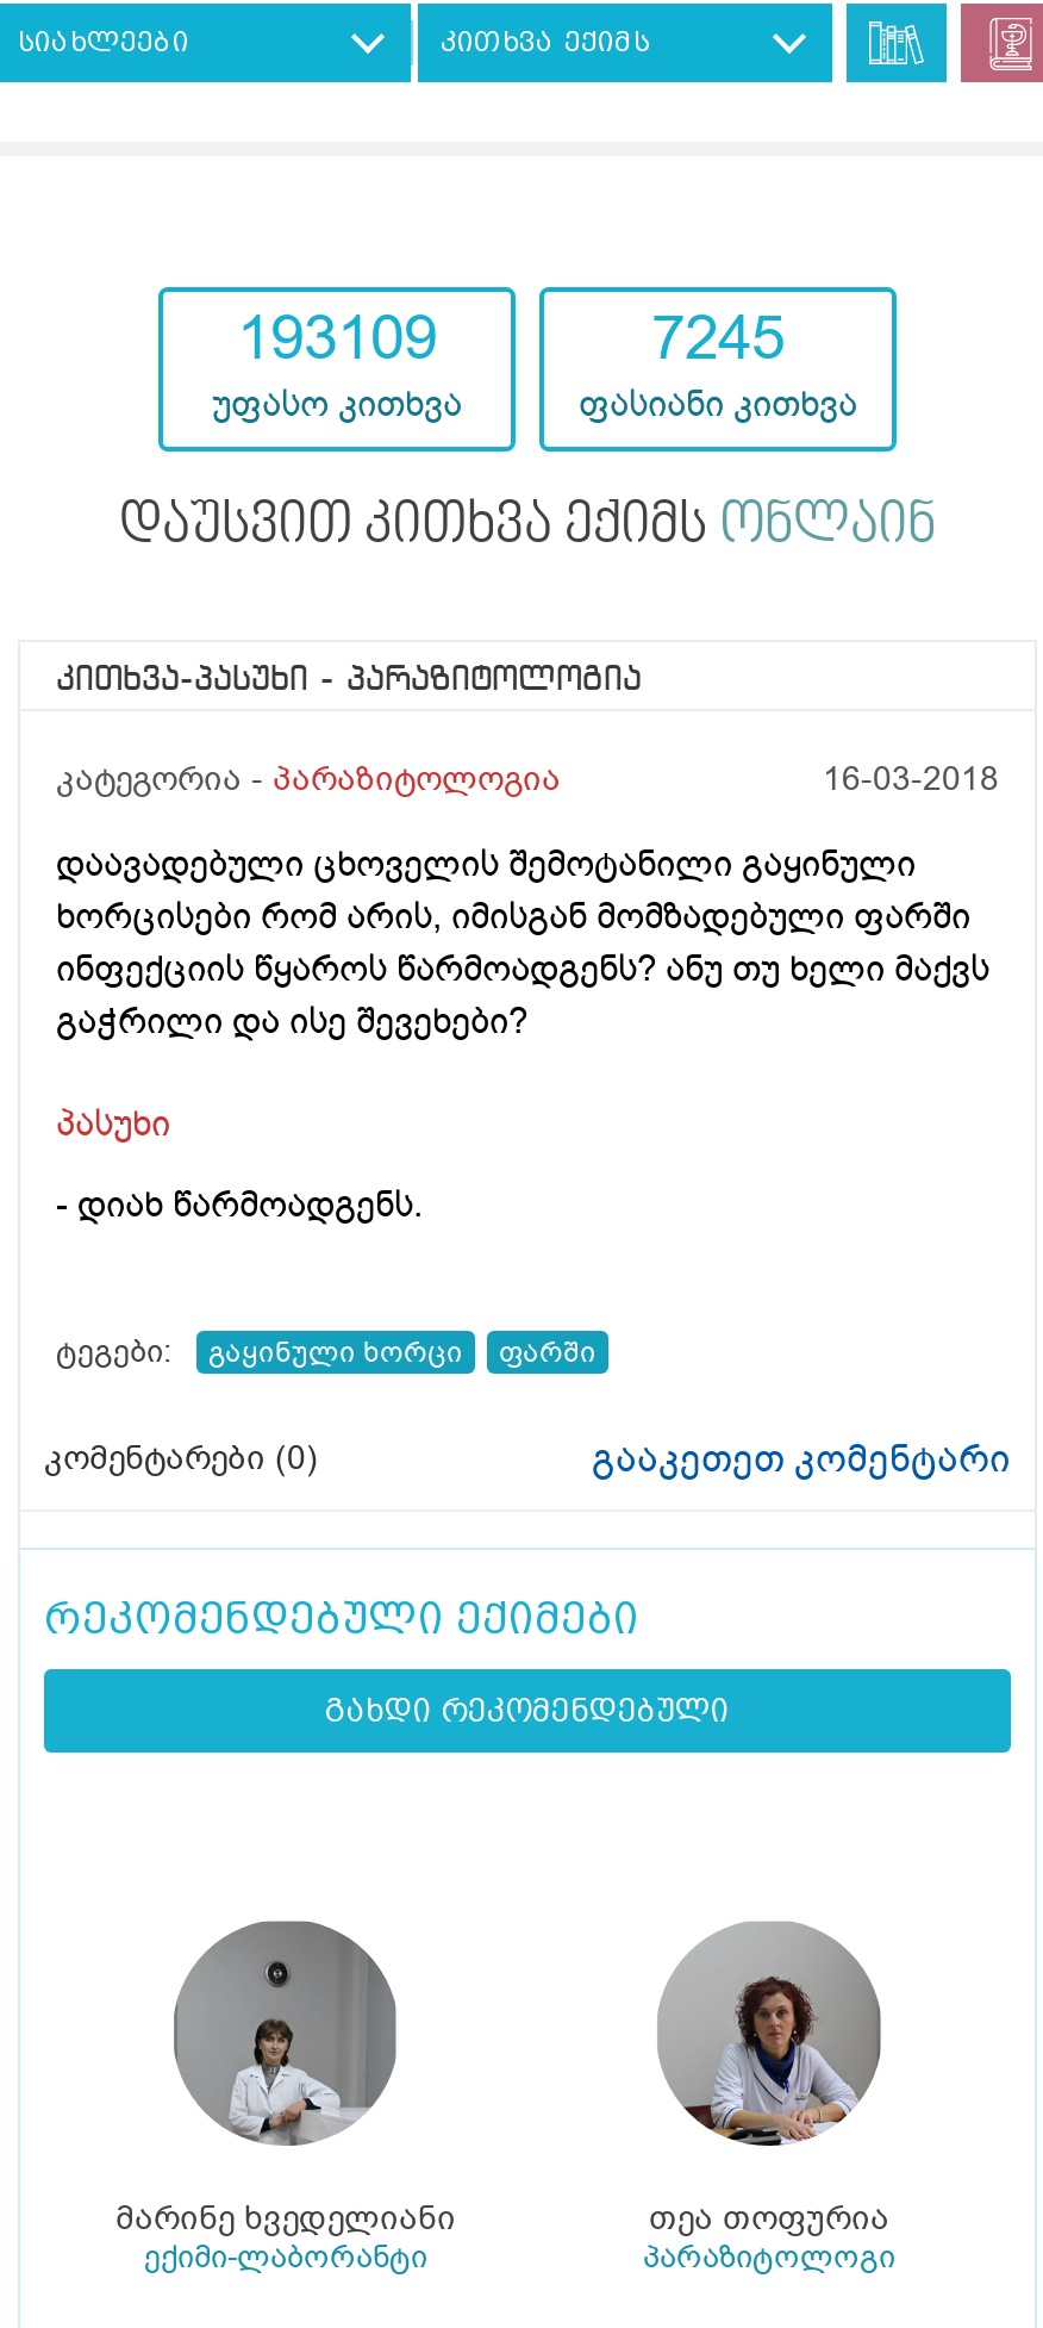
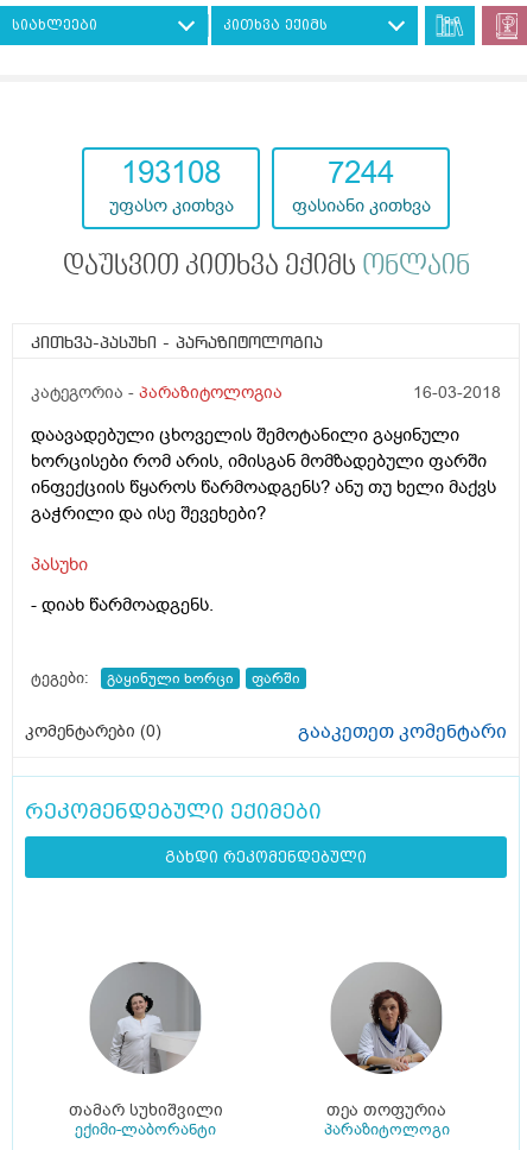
- 193109
+ 193108

- 7245
+ 7244

- [image]
- მარინე ხვედელიანი
+ [image]
+ თამარ სუხიშვილი
